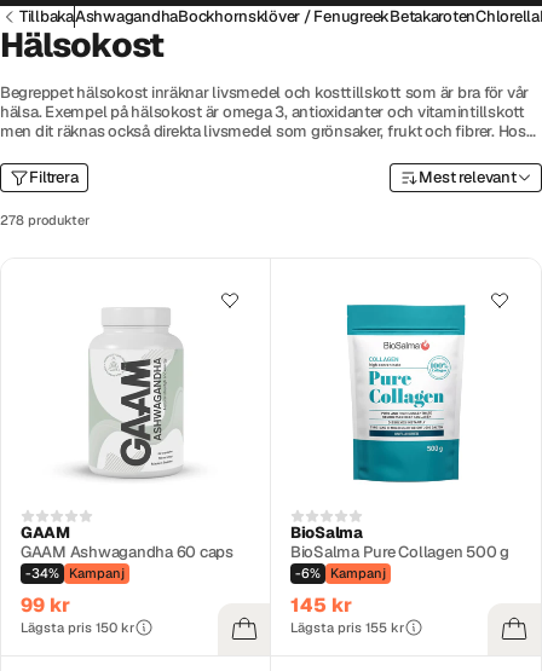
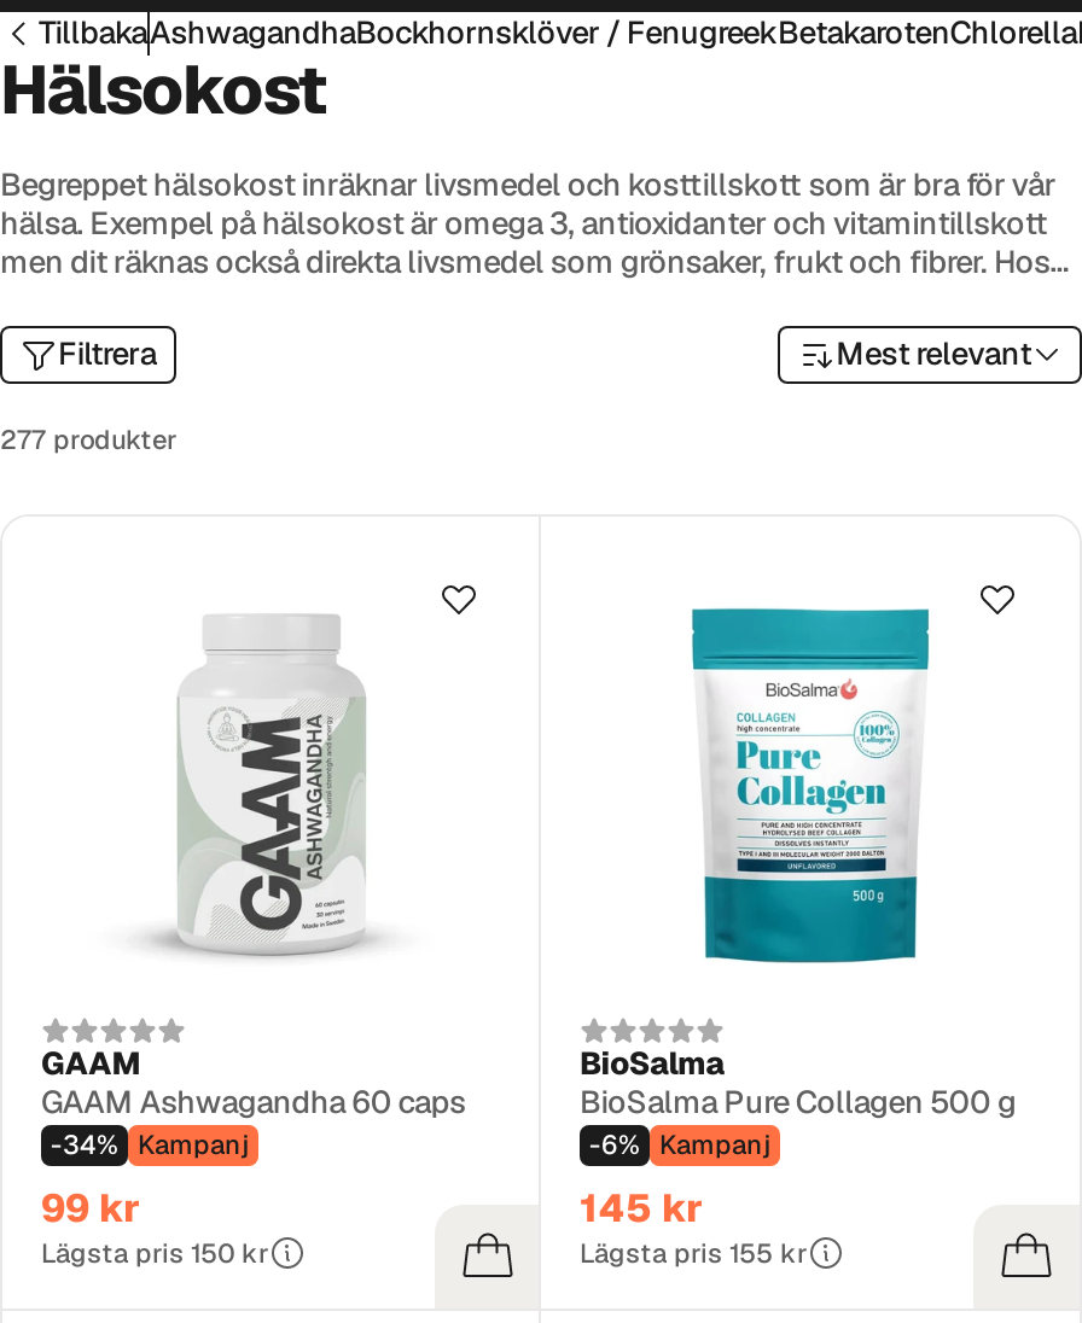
- 278 produkter
+ 277 produkter
